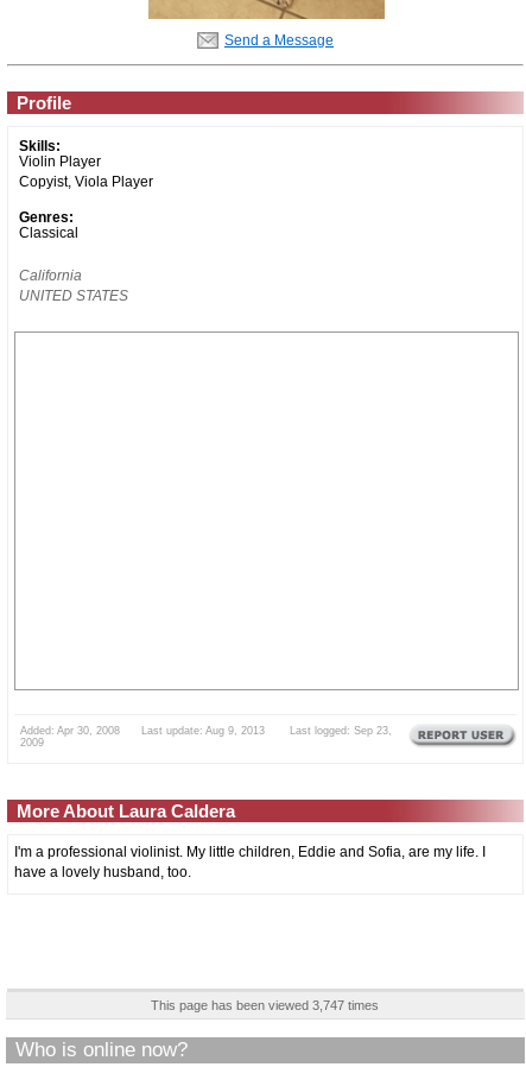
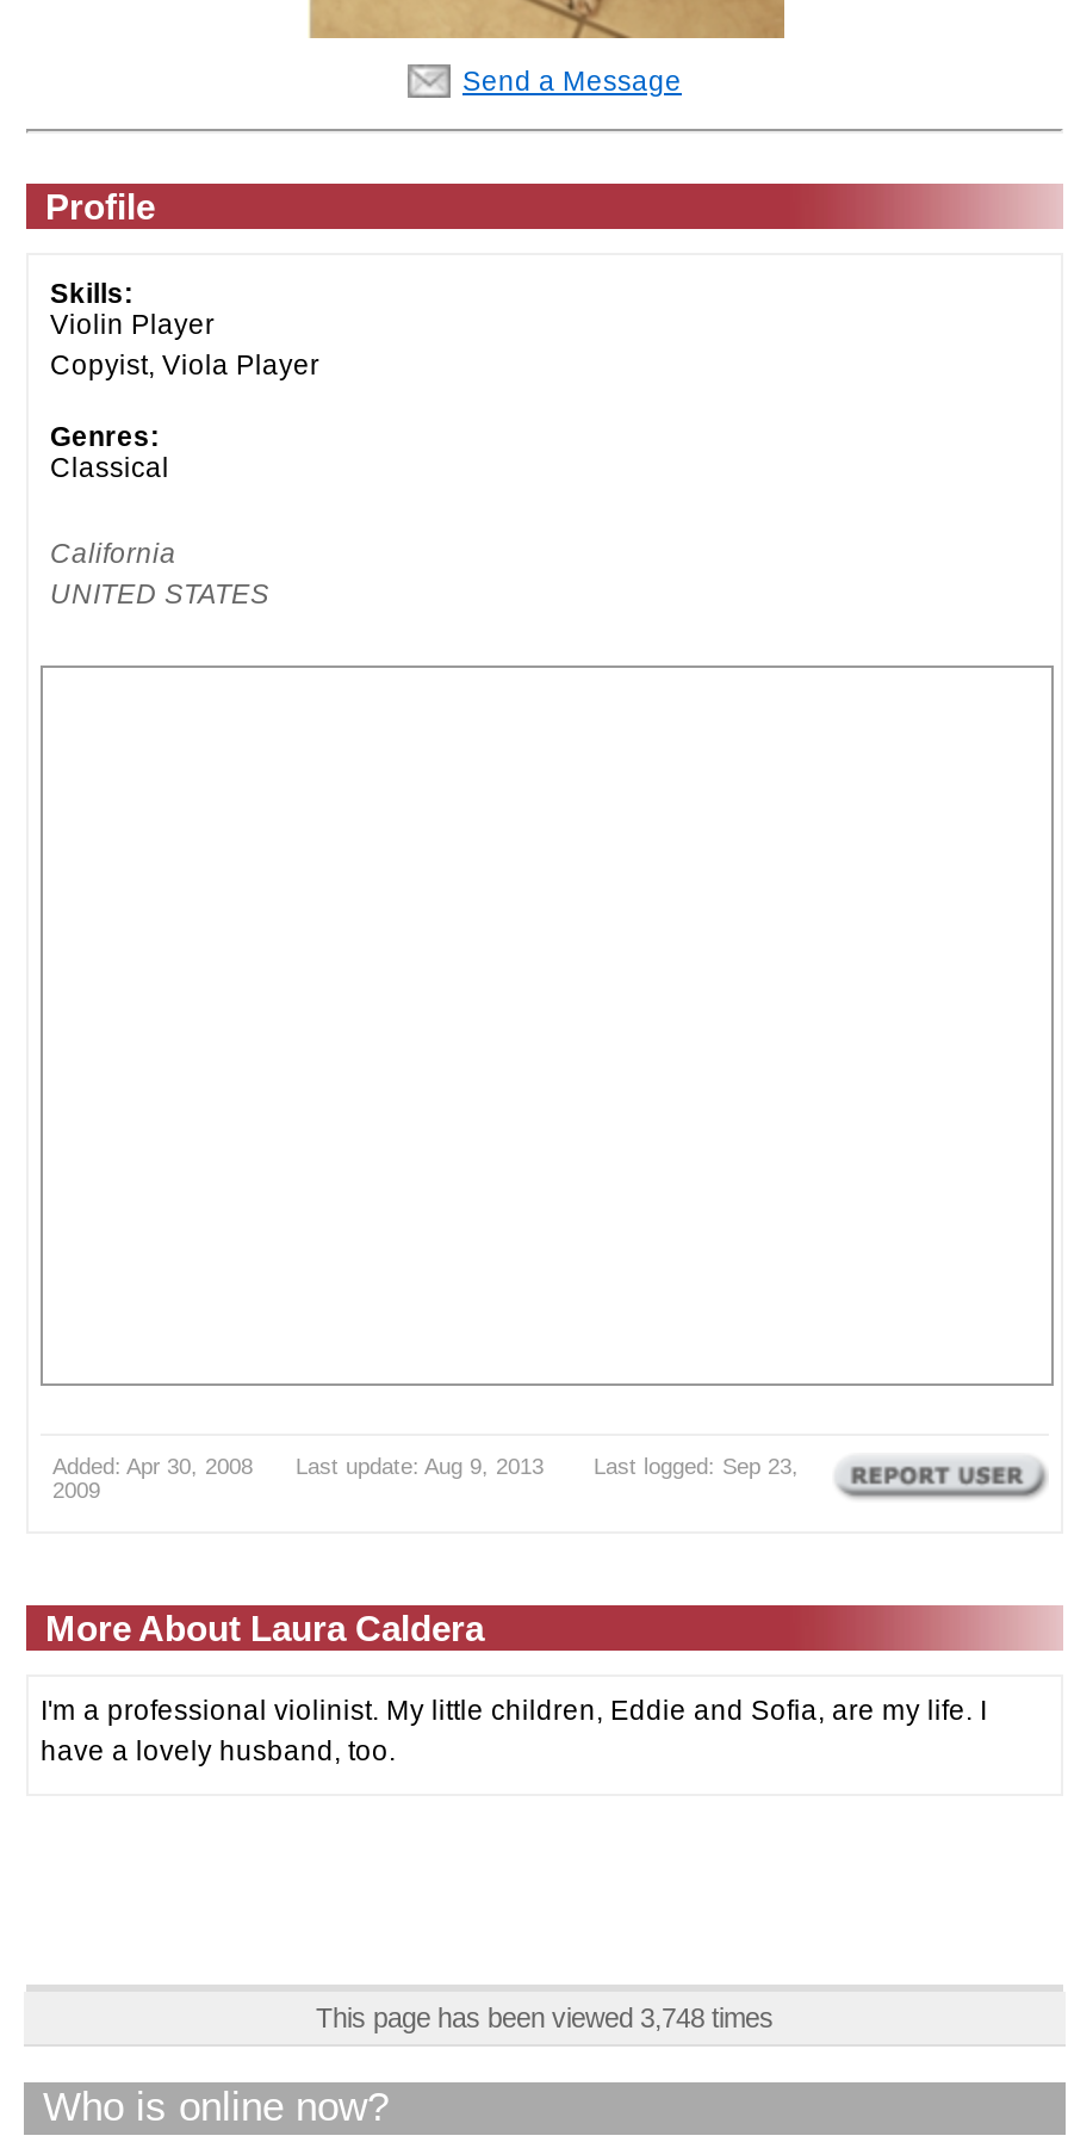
- This page has been viewed 3,747 times
+ This page has been viewed 3,748 times
